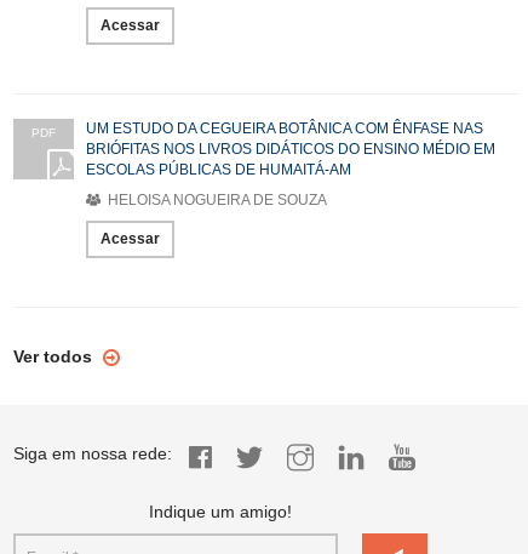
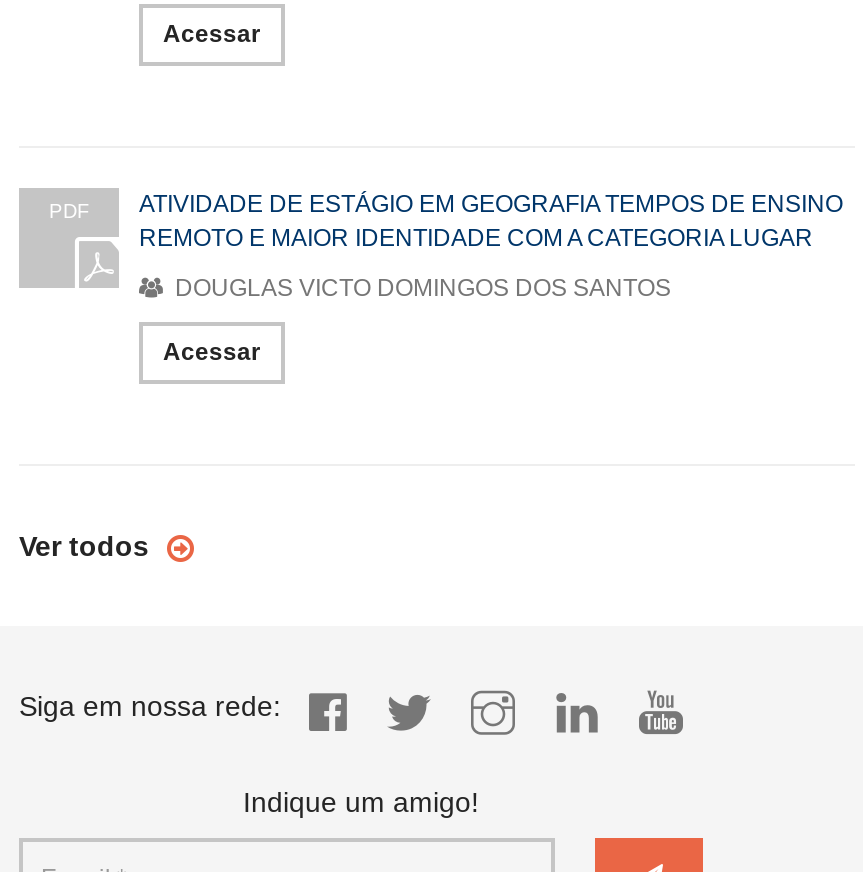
- UM ESTUDO DA CEGUEIRA BOTÂNICA COM ÊNFASE NAS
- BRIÓFITAS NOS LIVROS DIDÁTICOS DO ENSINO MÉDIO EM
- ESCOLAS PÚBLICAS DE HUMAITÁ-AM
+ ATIVIDADE DE ESTÁGIO EM GEOGRAFIA TEMPOS DE ENSINO
+ REMOTO E MAIOR IDENTIDADE COM A CATEGORIA LUGAR

- HELOISA NOGUEIRA DE SOUZA
+ DOUGLAS VICTO DOMINGOS DOS SANTOS
